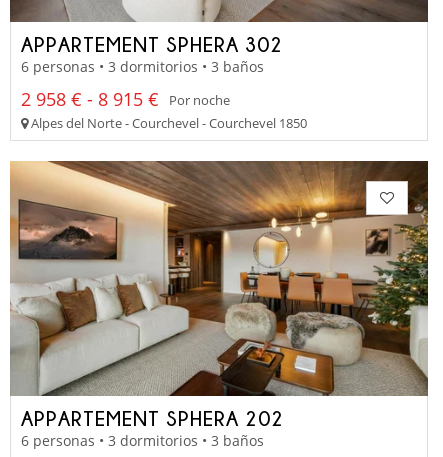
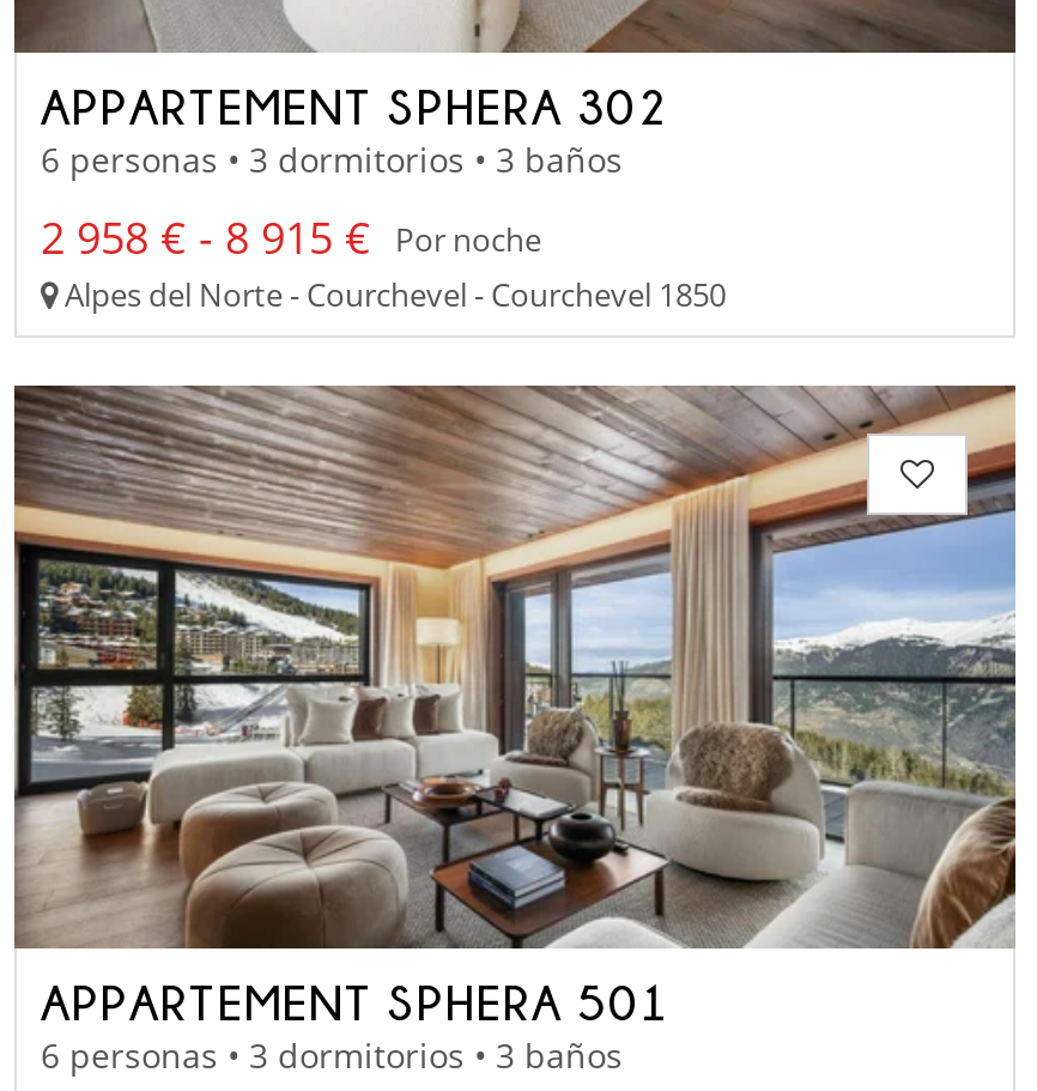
- [image]
- APPARTEMENT SPHERA 202
+ [image]
+ APPARTEMENT SPHERA 501
